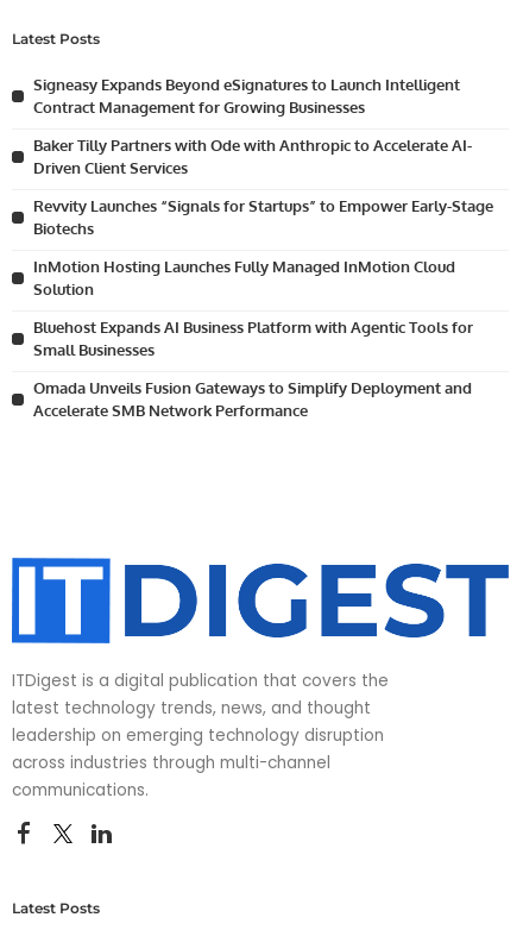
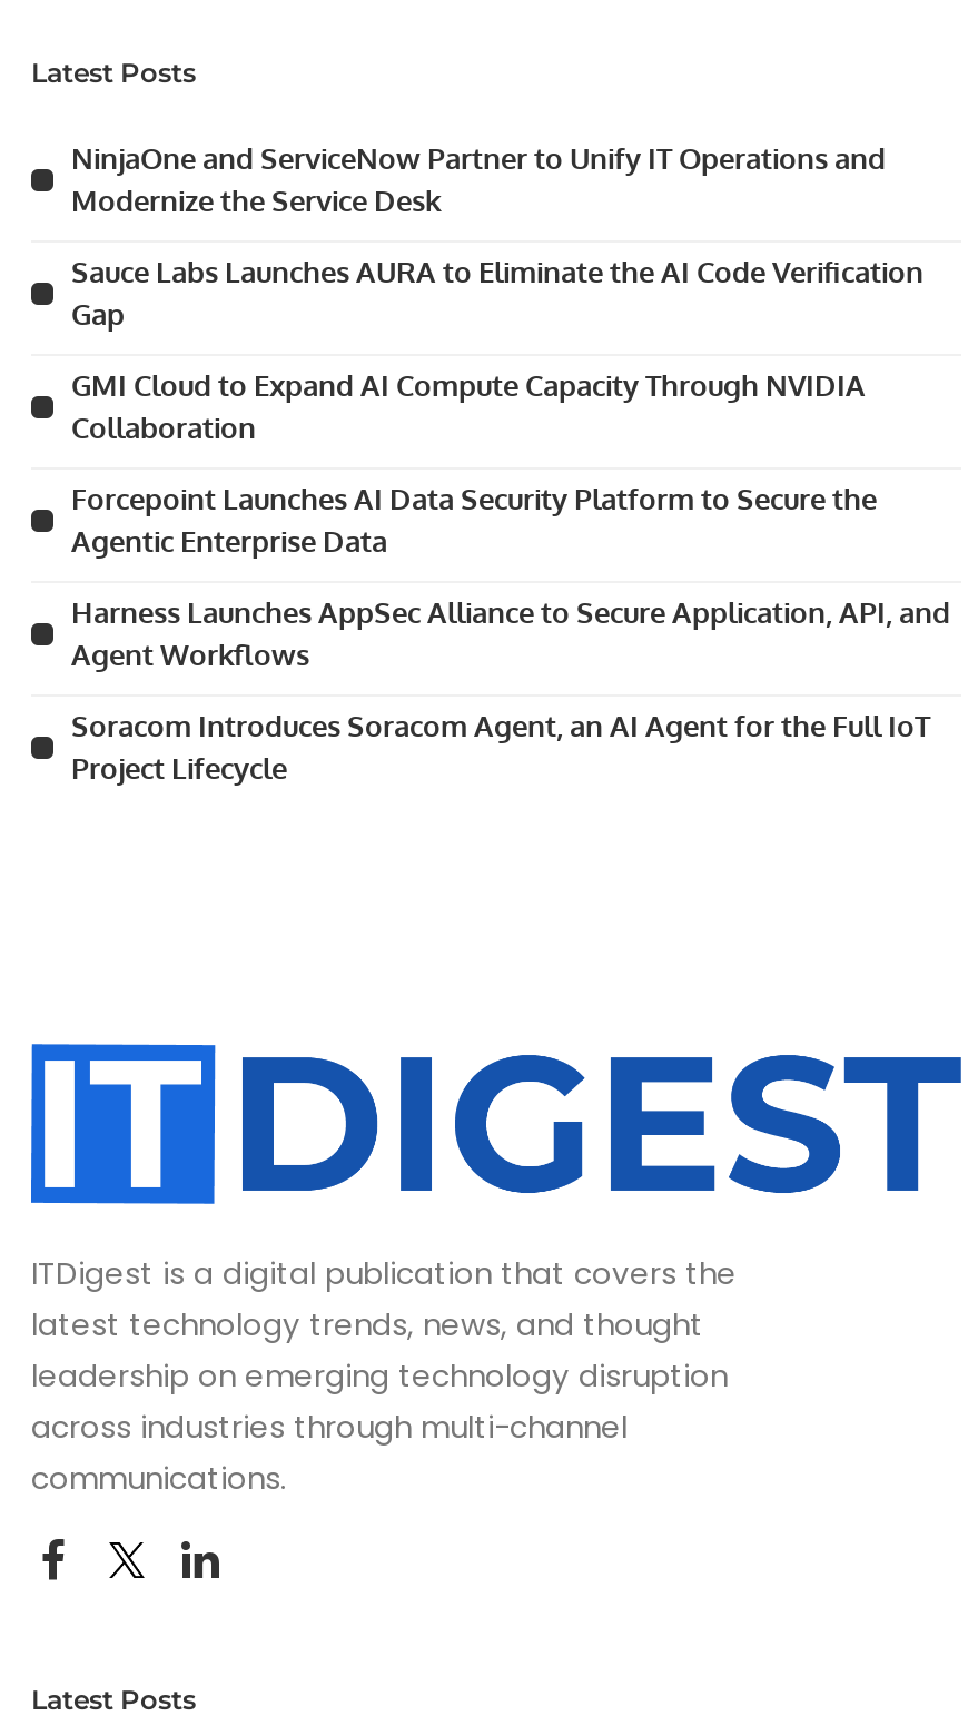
- Signeasy Expands Beyond eSignatures to Launch Intelligent
- Contract Management for Growing Businesses
+ NinjaOne and ServiceNow Partner to Unify IT Operations and
+ Modernize the Service Desk

- Baker Tilly Partners with Ode with Anthropic to Accelerate AI-
- Driven Client Services
+ Sauce Labs Launches AURA to Eliminate the AI Code Verification
+ Gap

- Revvity Launches “Signals for Startups” to Empower Early-Stage
- Biotechs
+ GMI Cloud to Expand AI Compute Capacity Through NVIDIA
+ Collaboration

- InMotion Hosting Launches Fully Managed InMotion Cloud
- Solution
+ Forcepoint Launches AI Data Security Platform to Secure the
+ Agentic Enterprise Data

- Bluehost Expands AI Business Platform with Agentic Tools for
- Small Businesses
+ Harness Launches AppSec Alliance to Secure Application, API, and
+ Agent Workflows

- Omada Unveils Fusion Gateways to Simplify Deployment and
- Accelerate SMB Network Performance
+ Soracom Introduces Soracom Agent, an AI Agent for the Full IoT
+ Project Lifecycle
